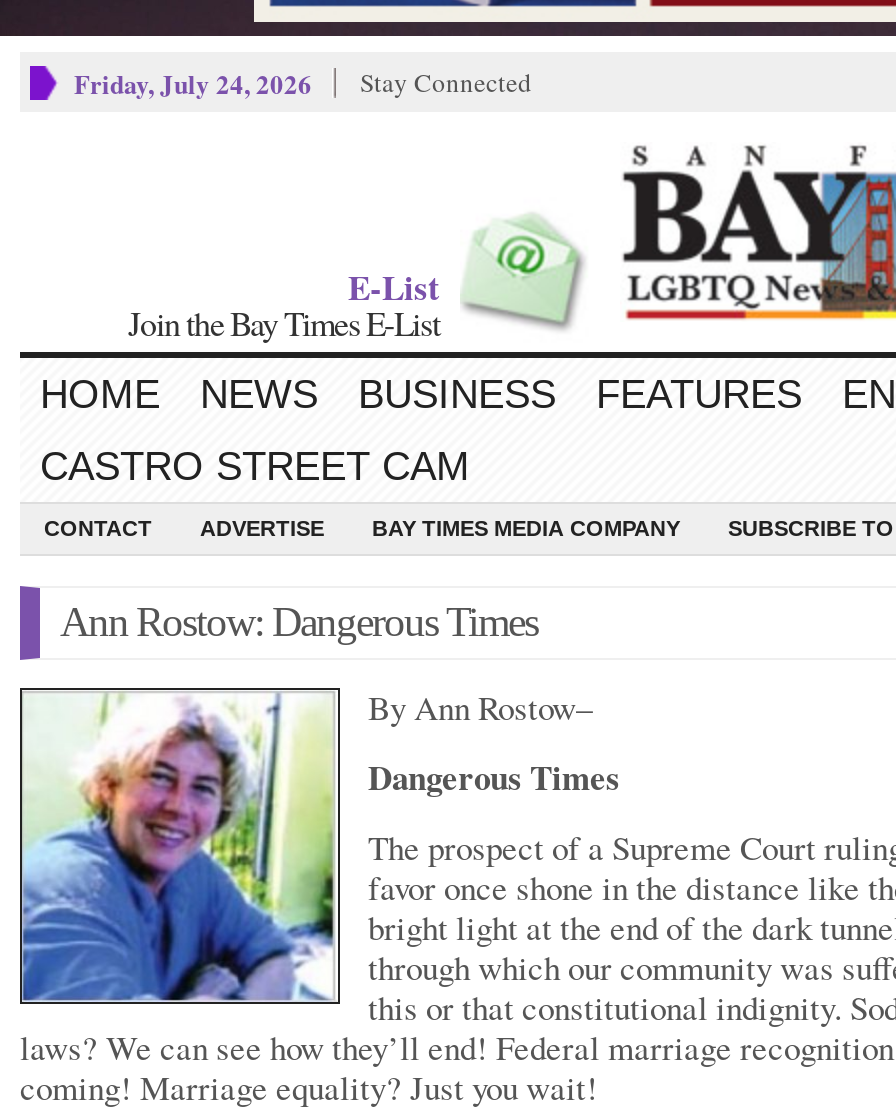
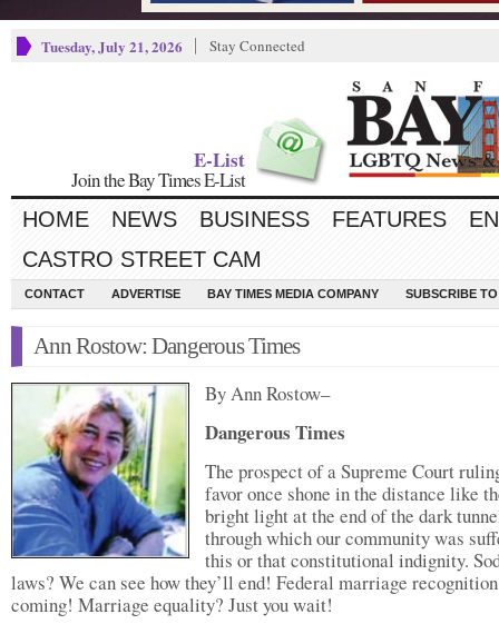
- Friday, July 24, 2026 Stay Connected
+ Tuesday, July 21, 2026 Stay Connected
